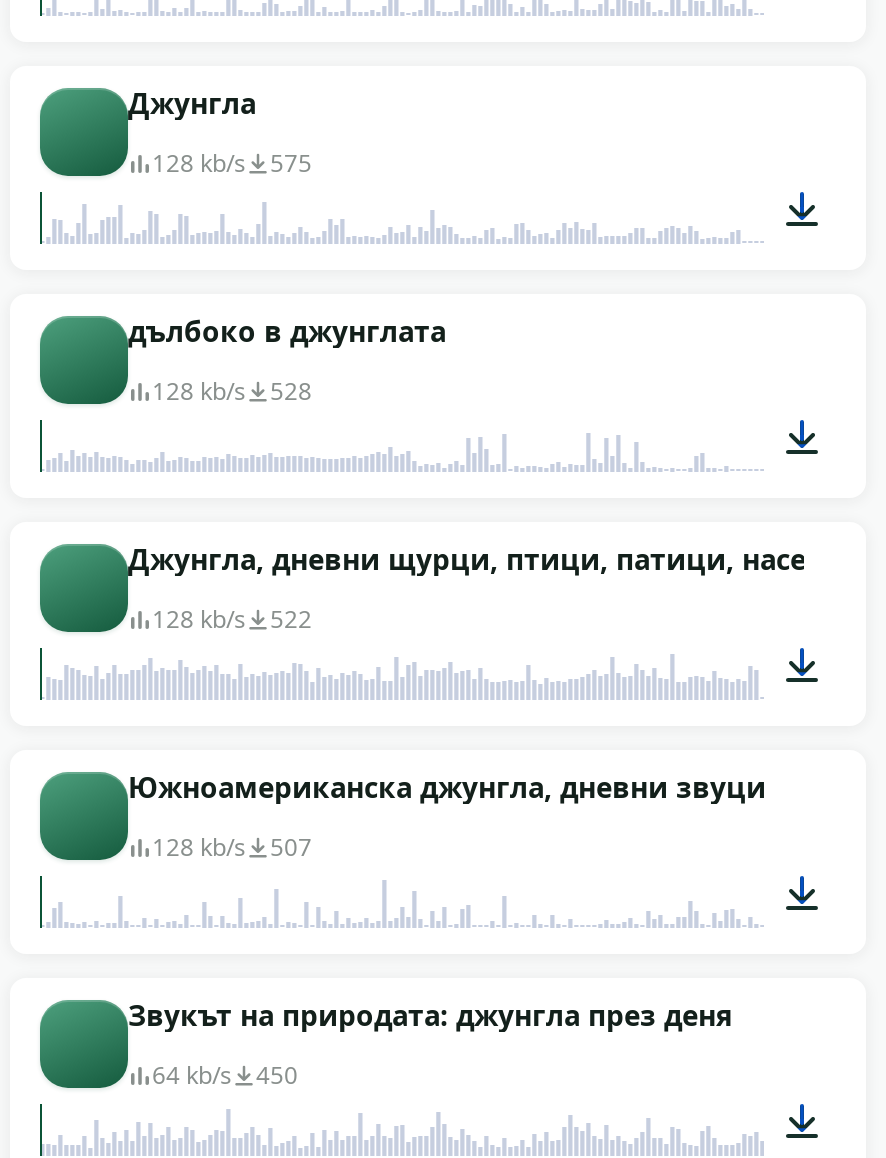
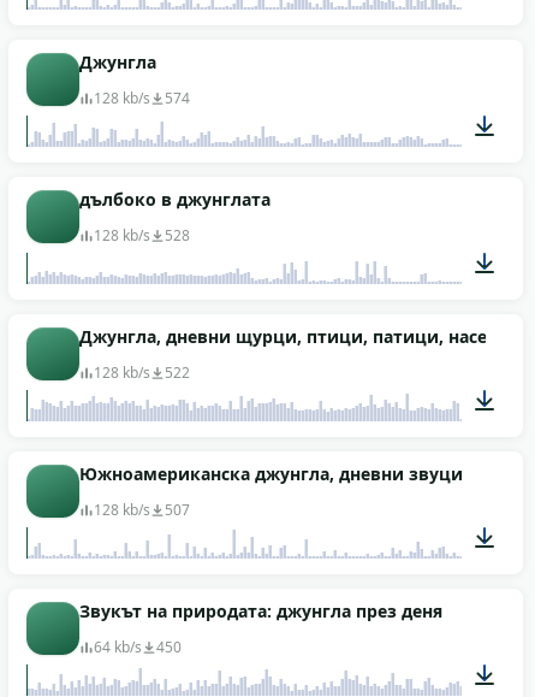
- 128 kb/s 575
+ 128 kb/s 574
